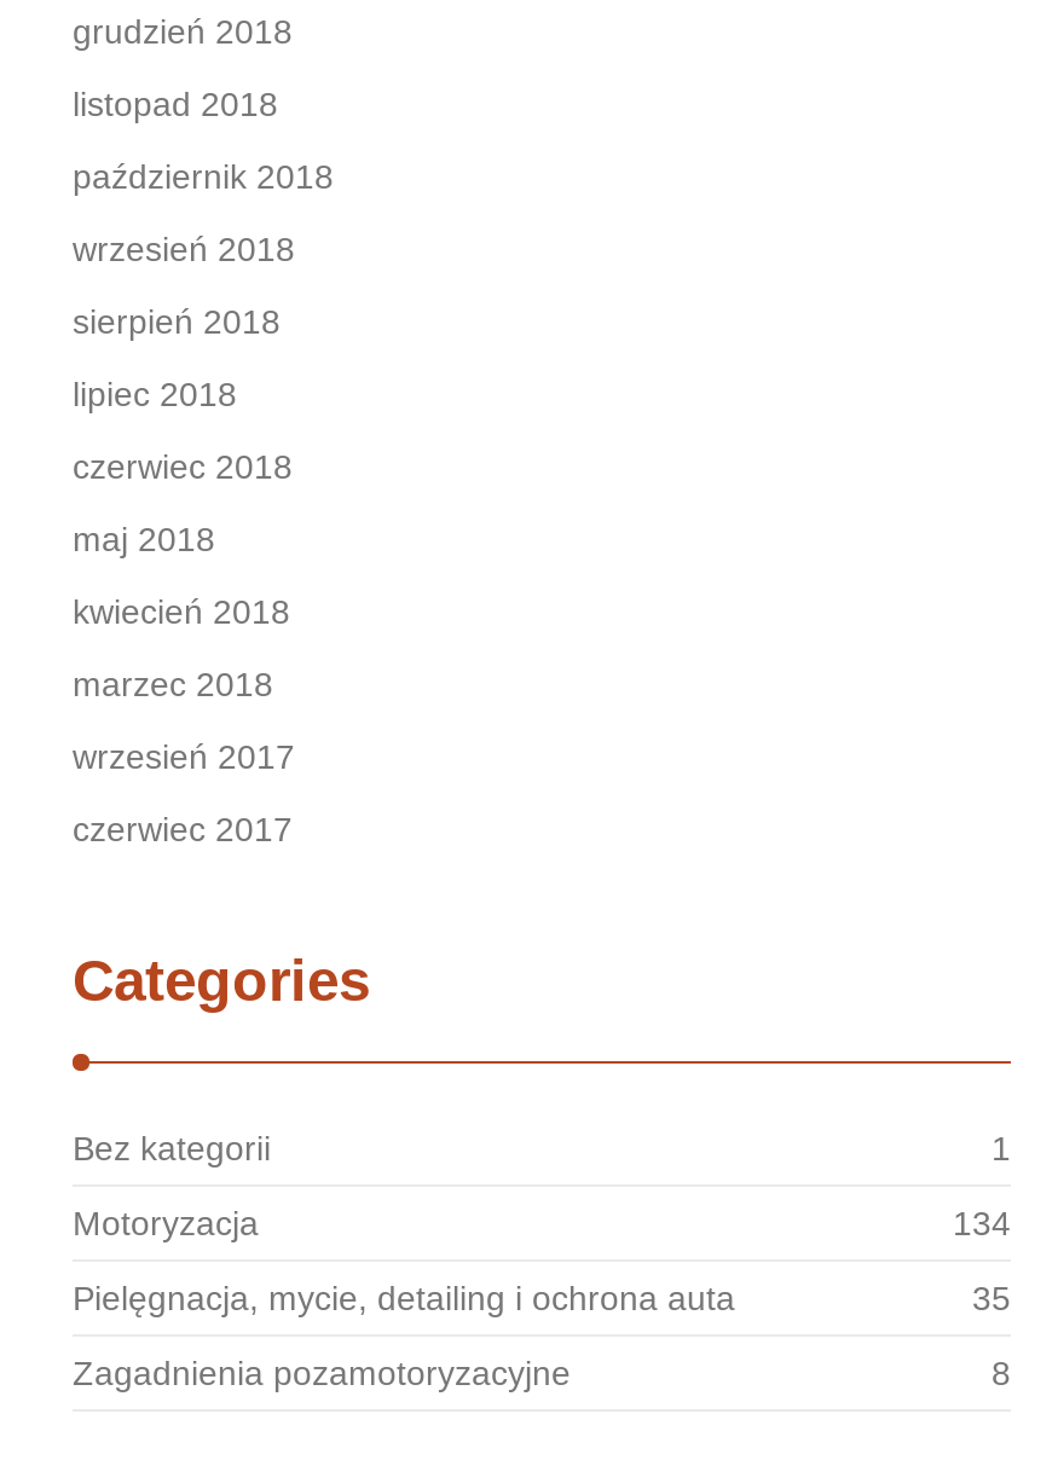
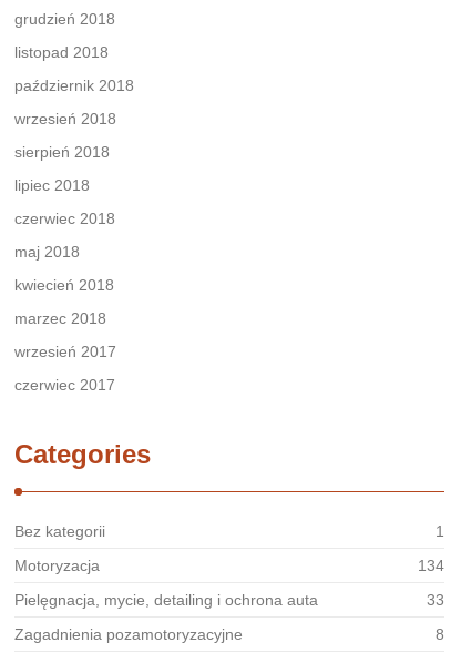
- 35
+ 33
